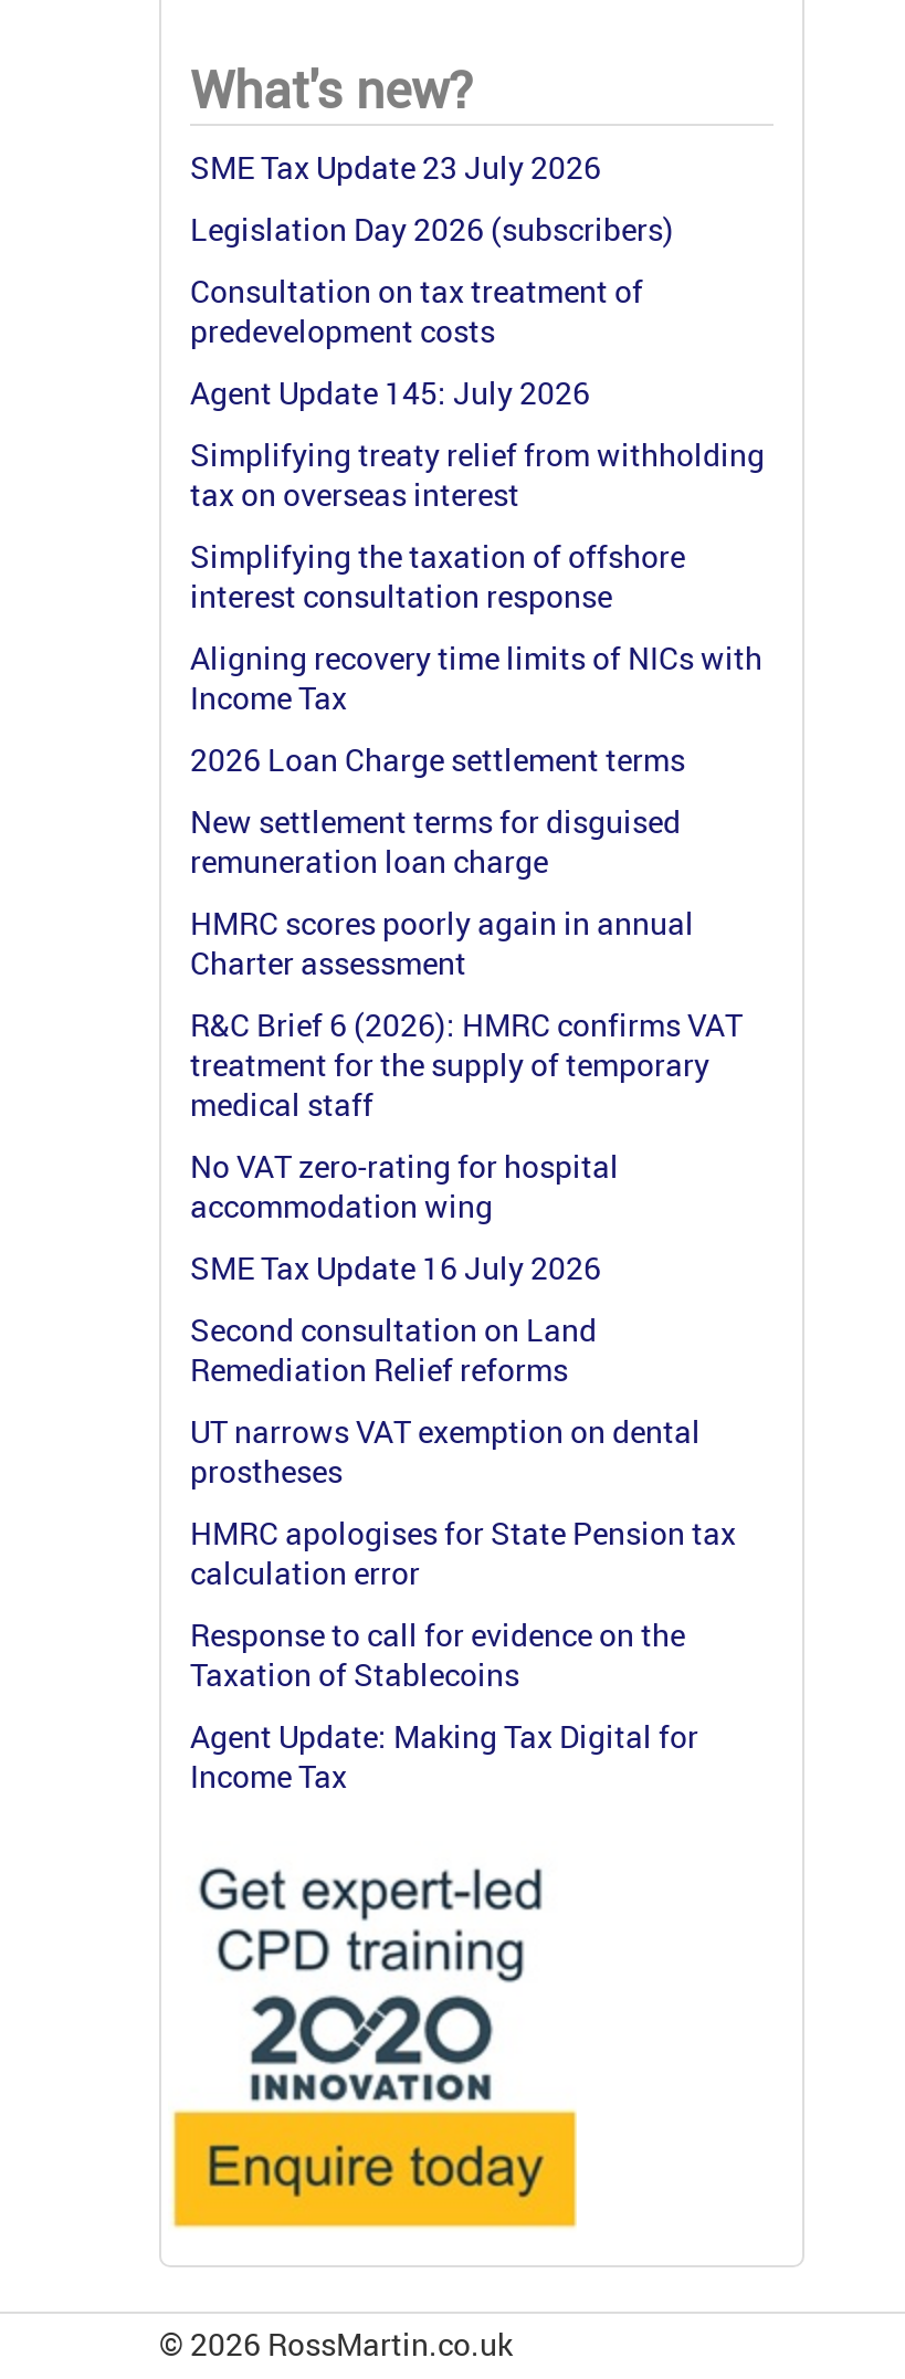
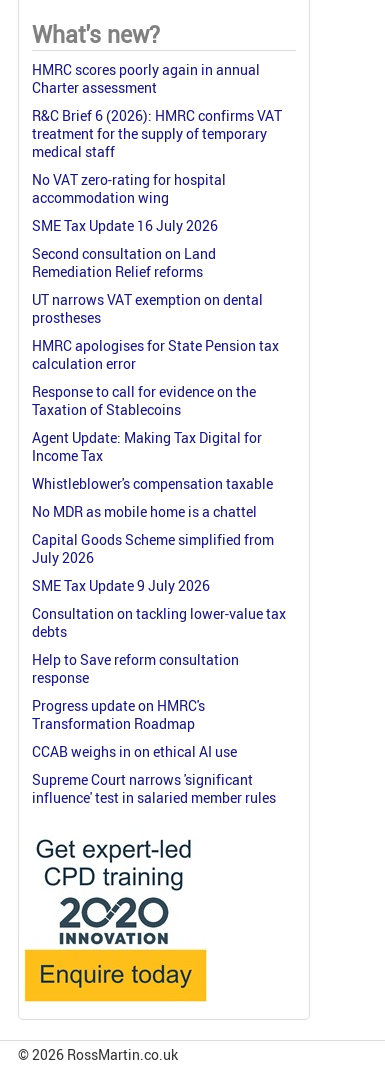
- SME Tax Update 23 July 2026
- Legislation Day 2026 (subscribers)
- Consultation on tax treatment of
- predevelopment costs
- Agent Update 145: July 2026
- Simplifying treaty relief from withholding
- tax on overseas interest
- Simplifying the taxation of offshore
- interest consultation response
- Aligning recovery time limits of NICs with
- Income Tax
- 2026 Loan Charge settlement terms
- New settlement terms for disguised
- remuneration loan charge

moved up: HMRC scores poorly again in annual | Charter assessment | R&C Brief 6 (2026): HMRC confirms VAT | ... | Agent Update: Making Tax Digital for | Income Tax

+ Whistleblower's compensation taxable
+ No MDR as mobile home is a chattel
+ Capital Goods Scheme simplified from
+ July 2026
+ SME Tax Update 9 July 2026
+ Consultation on tackling lower-value tax
+ debts
+ Help to Save reform consultation
+ response
+ Progress update on HMRC's
+ Transformation Roadmap
+ CCAB weighs in on ethical AI use
+ Supreme Court narrows 'significant
+ influence' test in salaried member rules
